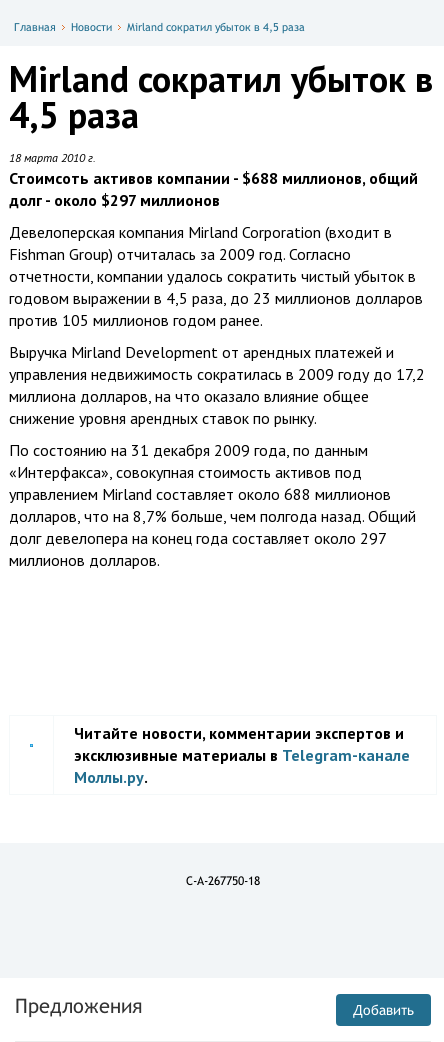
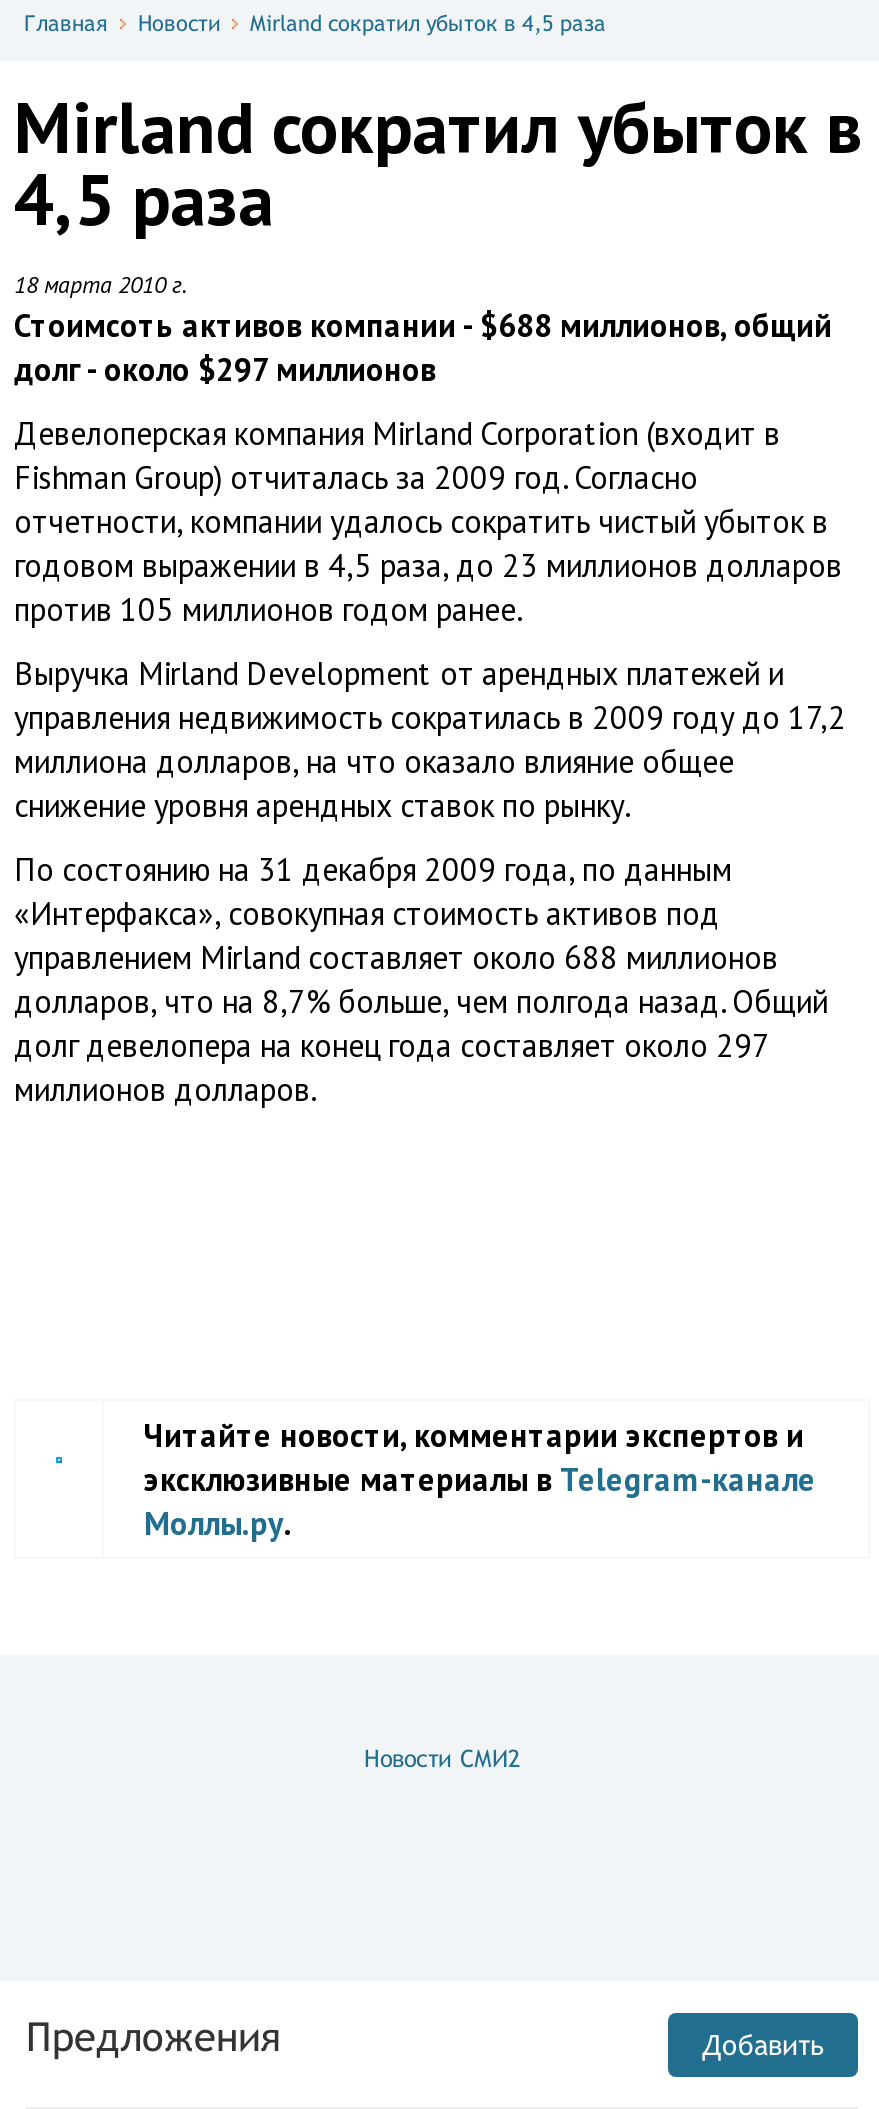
- C-A-267750-18
+ Новости СМИ2
